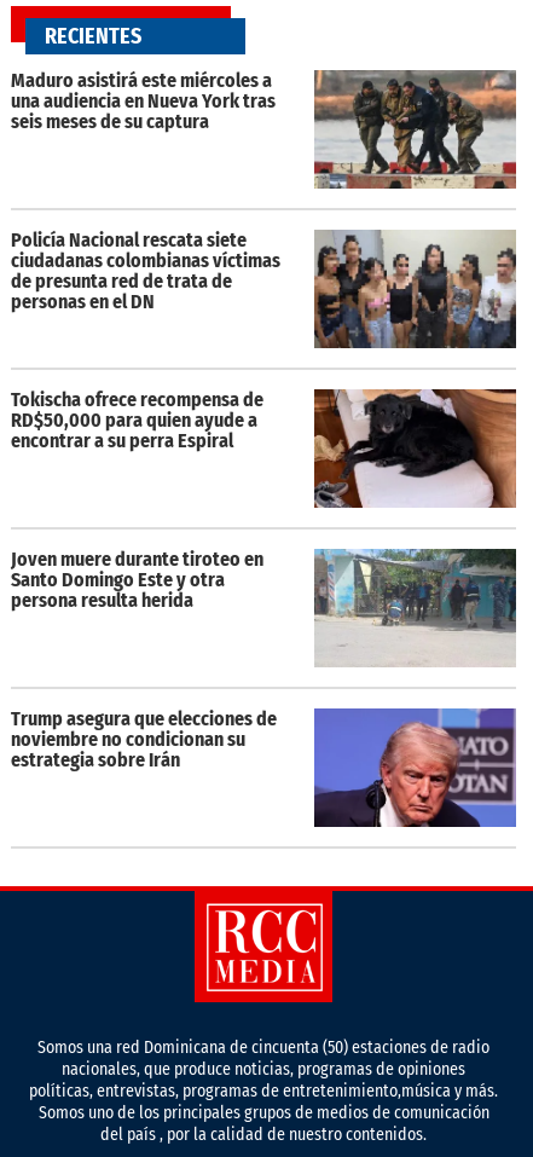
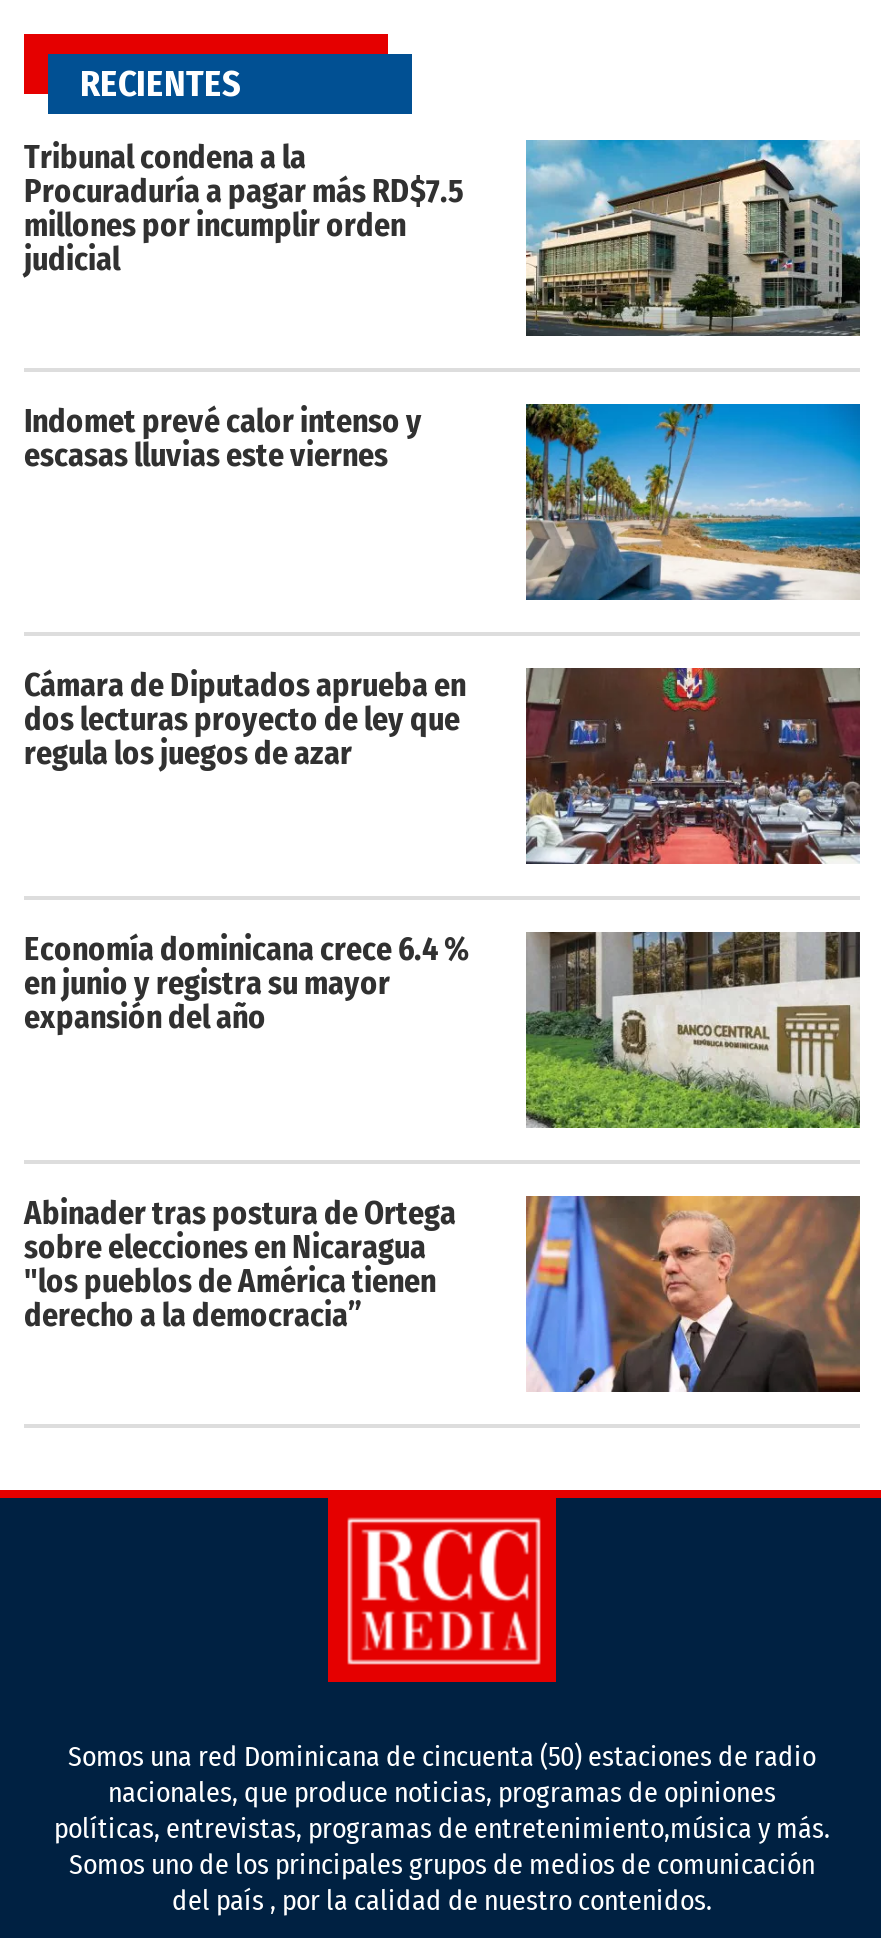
- [image]
- Maduro asistirá este miércoles a
- una audiencia en Nueva York tras
- seis meses de su captura
+ [image]
+ Tribunal condena a la
+ Procuraduría a pagar más RD$7.5
+ millones por incumplir orden
+ judicial

- Policía Nacional rescata siete
- ciudadanas colombianas víctimas
- de presunta red de trata de
- personas en el DN
+ Indomet prevé calor intenso y
+ escasas lluvias este viernes

- [image]
+ [image]

- Tokischa ofrece recompensa de
- RD$50,000 para quien ayude a
- encontrar a su perra Espiral
+ Cámara de Diputados aprueba en
+ dos lecturas proyecto de ley que
+ regula los juegos de azar

- [image]
+ [image]

- Joven muere durante tiroteo en
- Santo Domingo Este y otra
- persona resulta herida
+ Economía dominicana crece 6.4 %
+ en junio y registra su mayor
+ expansión del año

- [image]
+ [image]

- [image]
- Trump asegura que elecciones de
- noviembre no condicionan su
- estrategia sobre Irán
+ [image]
+ Abinader tras postura de Ortega
+ sobre elecciones en Nicaragua
+ "los pueblos de América tienen
+ derecho a la democracia”
